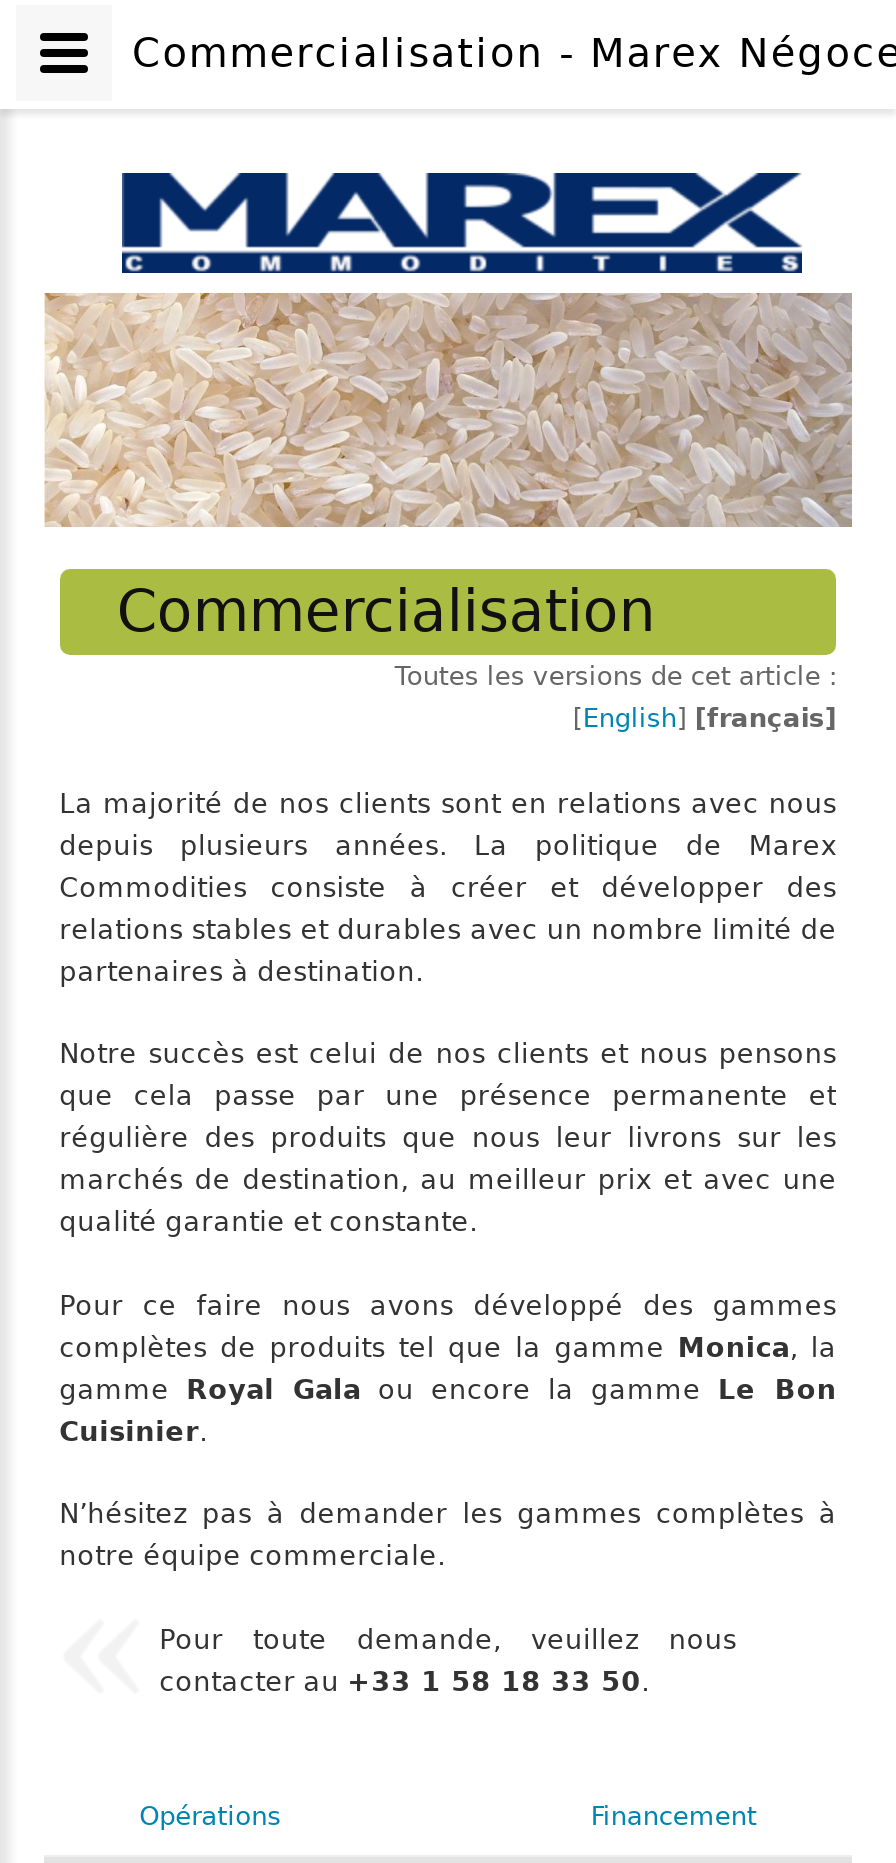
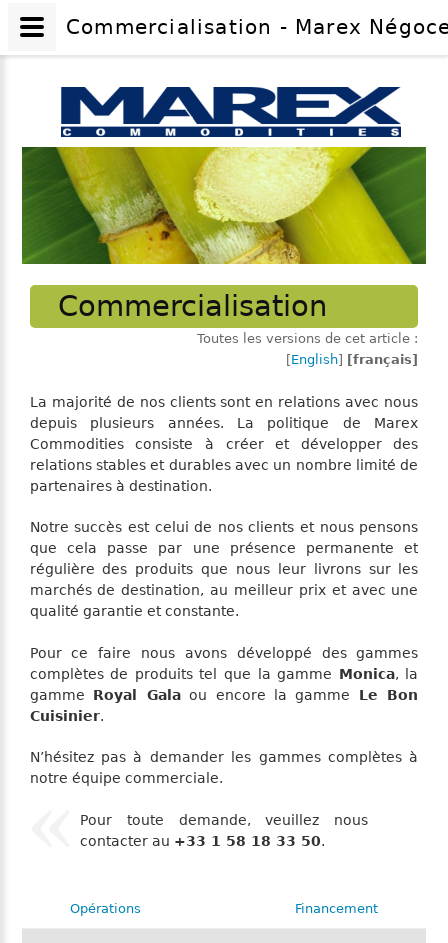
- [image]
+ [image]
